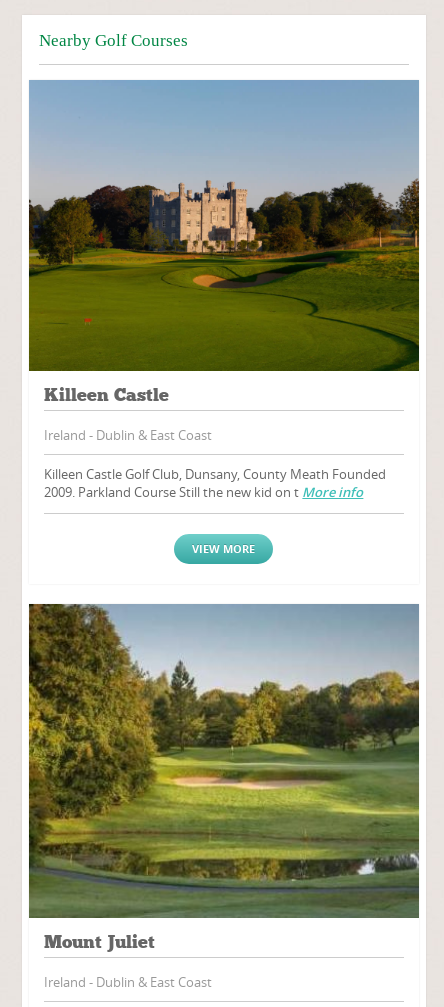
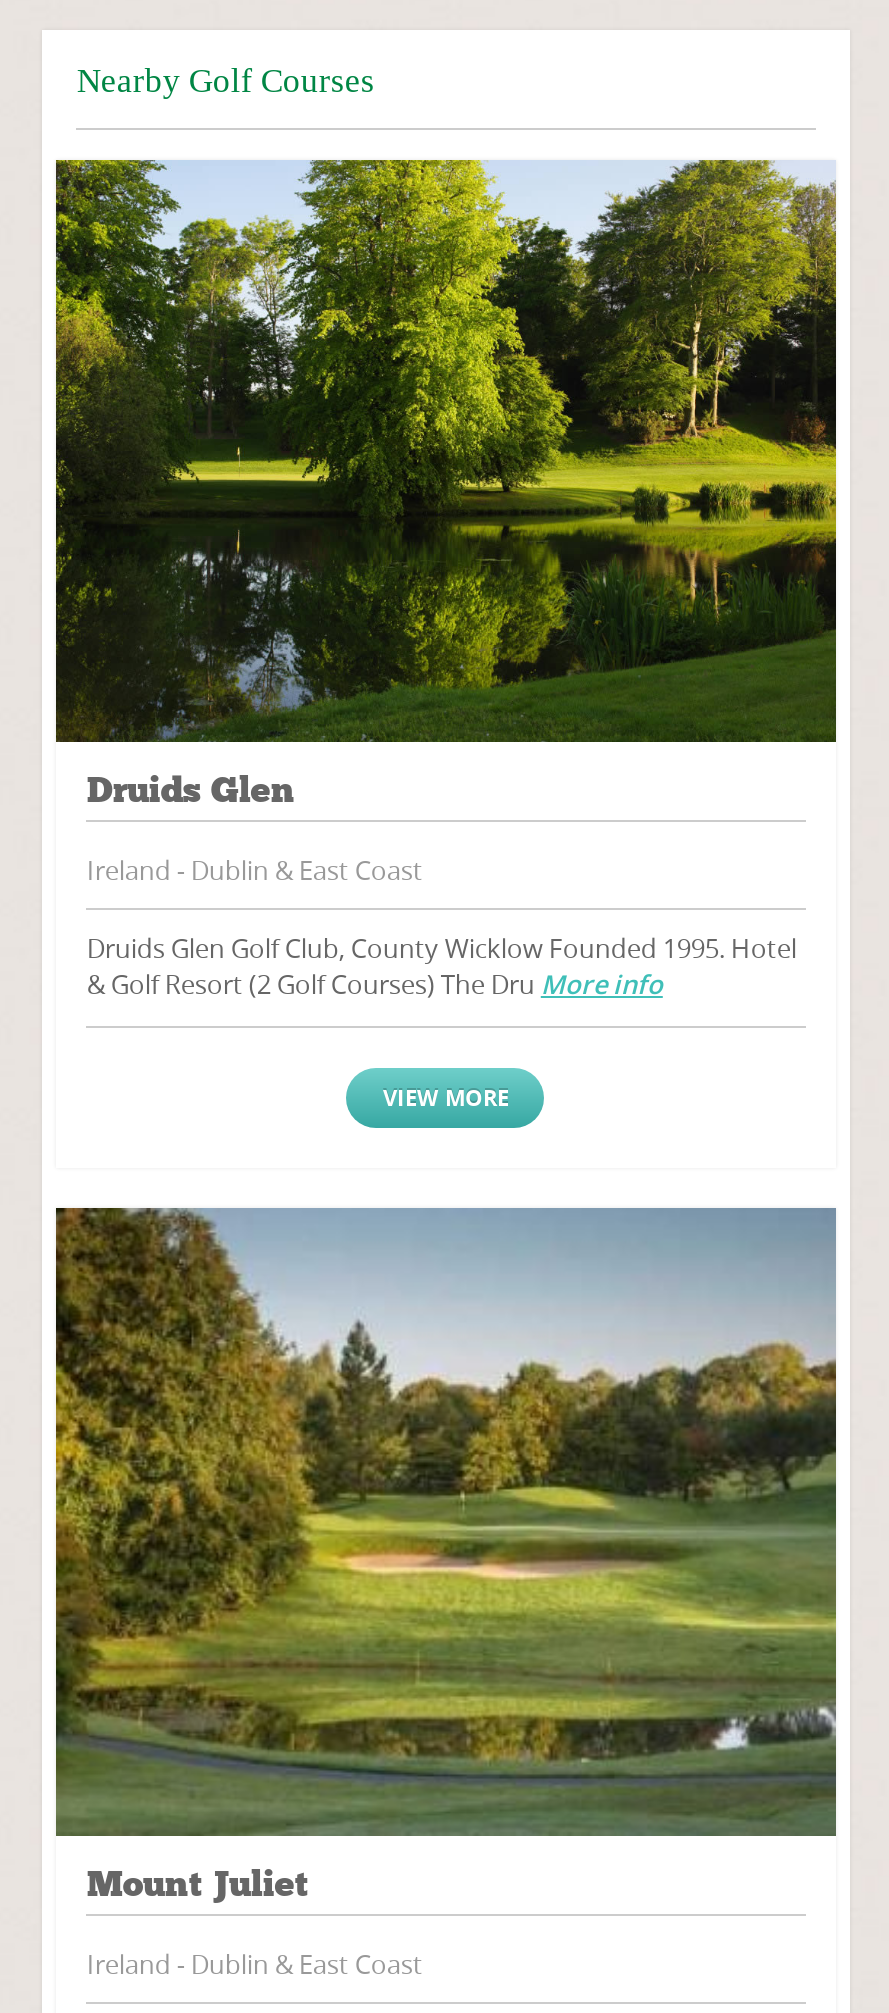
- [image]
- Killeen Castle
+ [image]
+ Druids Glen

- Killeen Castle Golf Club, Dunsany, County Meath Founded
- 2009. Parkland Course Still the new kid on t More info
+ Druids Glen Golf Club, County Wicklow Founded 1995. Hotel
+ & Golf Resort (2 Golf Courses) The Dru More info
